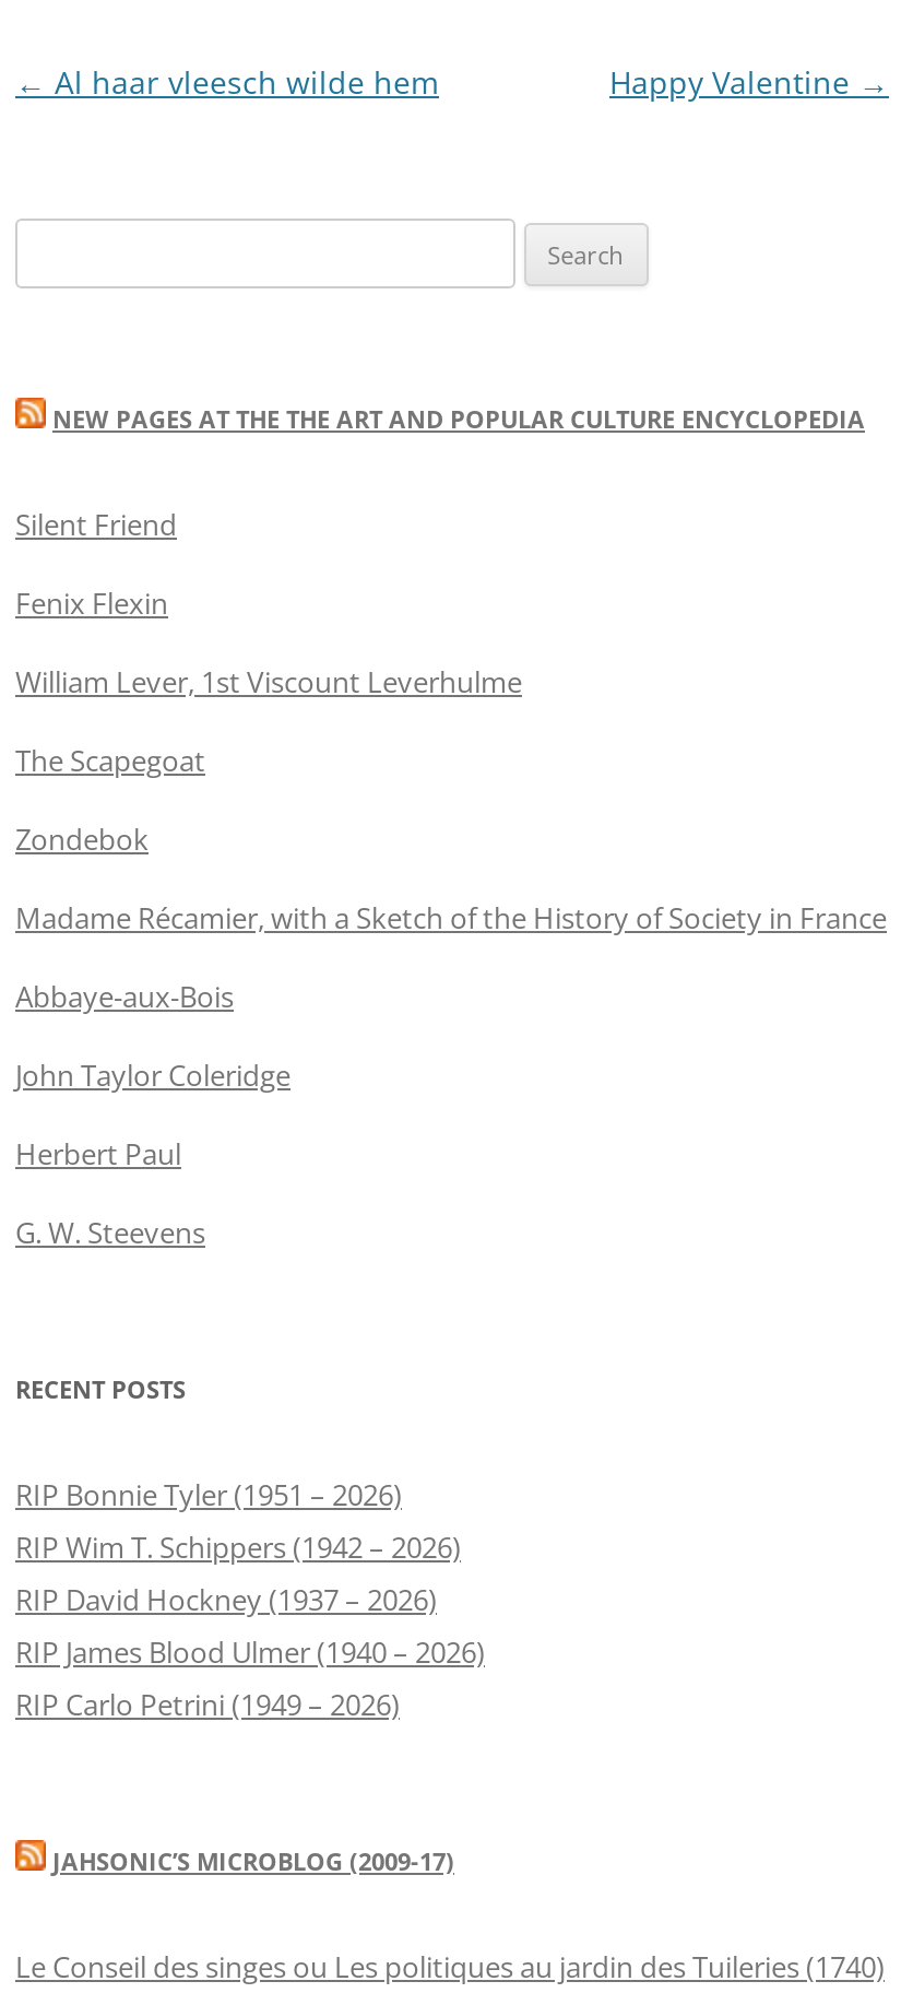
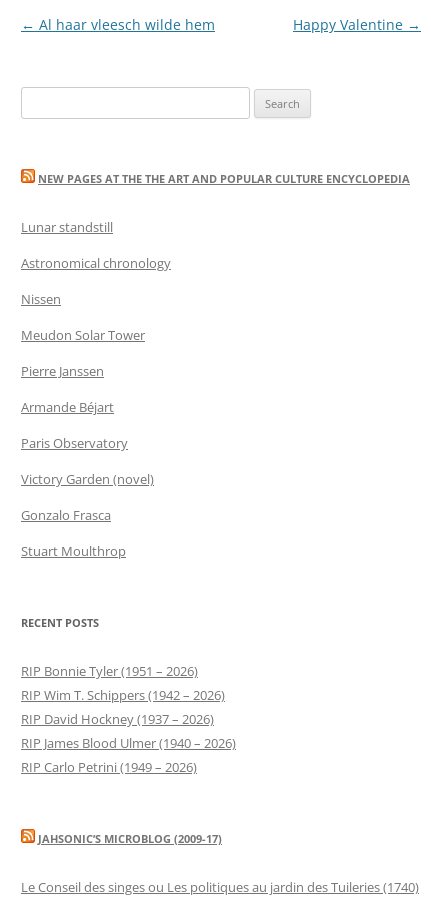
- Silent Friend
+ Lunar standstill

- Fenix Flexin
+ Astronomical chronology

- William Lever, 1st Viscount Leverhulme
+ Nissen

- The Scapegoat
+ Meudon Solar Tower

- Zondebok
+ Pierre Janssen

- Madame Récamier, with a Sketch of the History of Society in France
+ Armande Béjart

- Abbaye-aux-Bois
+ Paris Observatory

- John Taylor Coleridge
+ Victory Garden (novel)

- Herbert Paul
+ Gonzalo Frasca

- G. W. Steevens
+ Stuart Moulthrop
